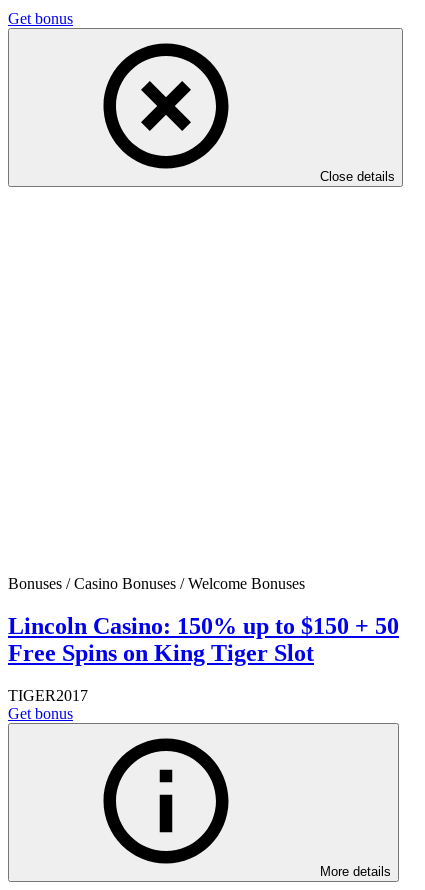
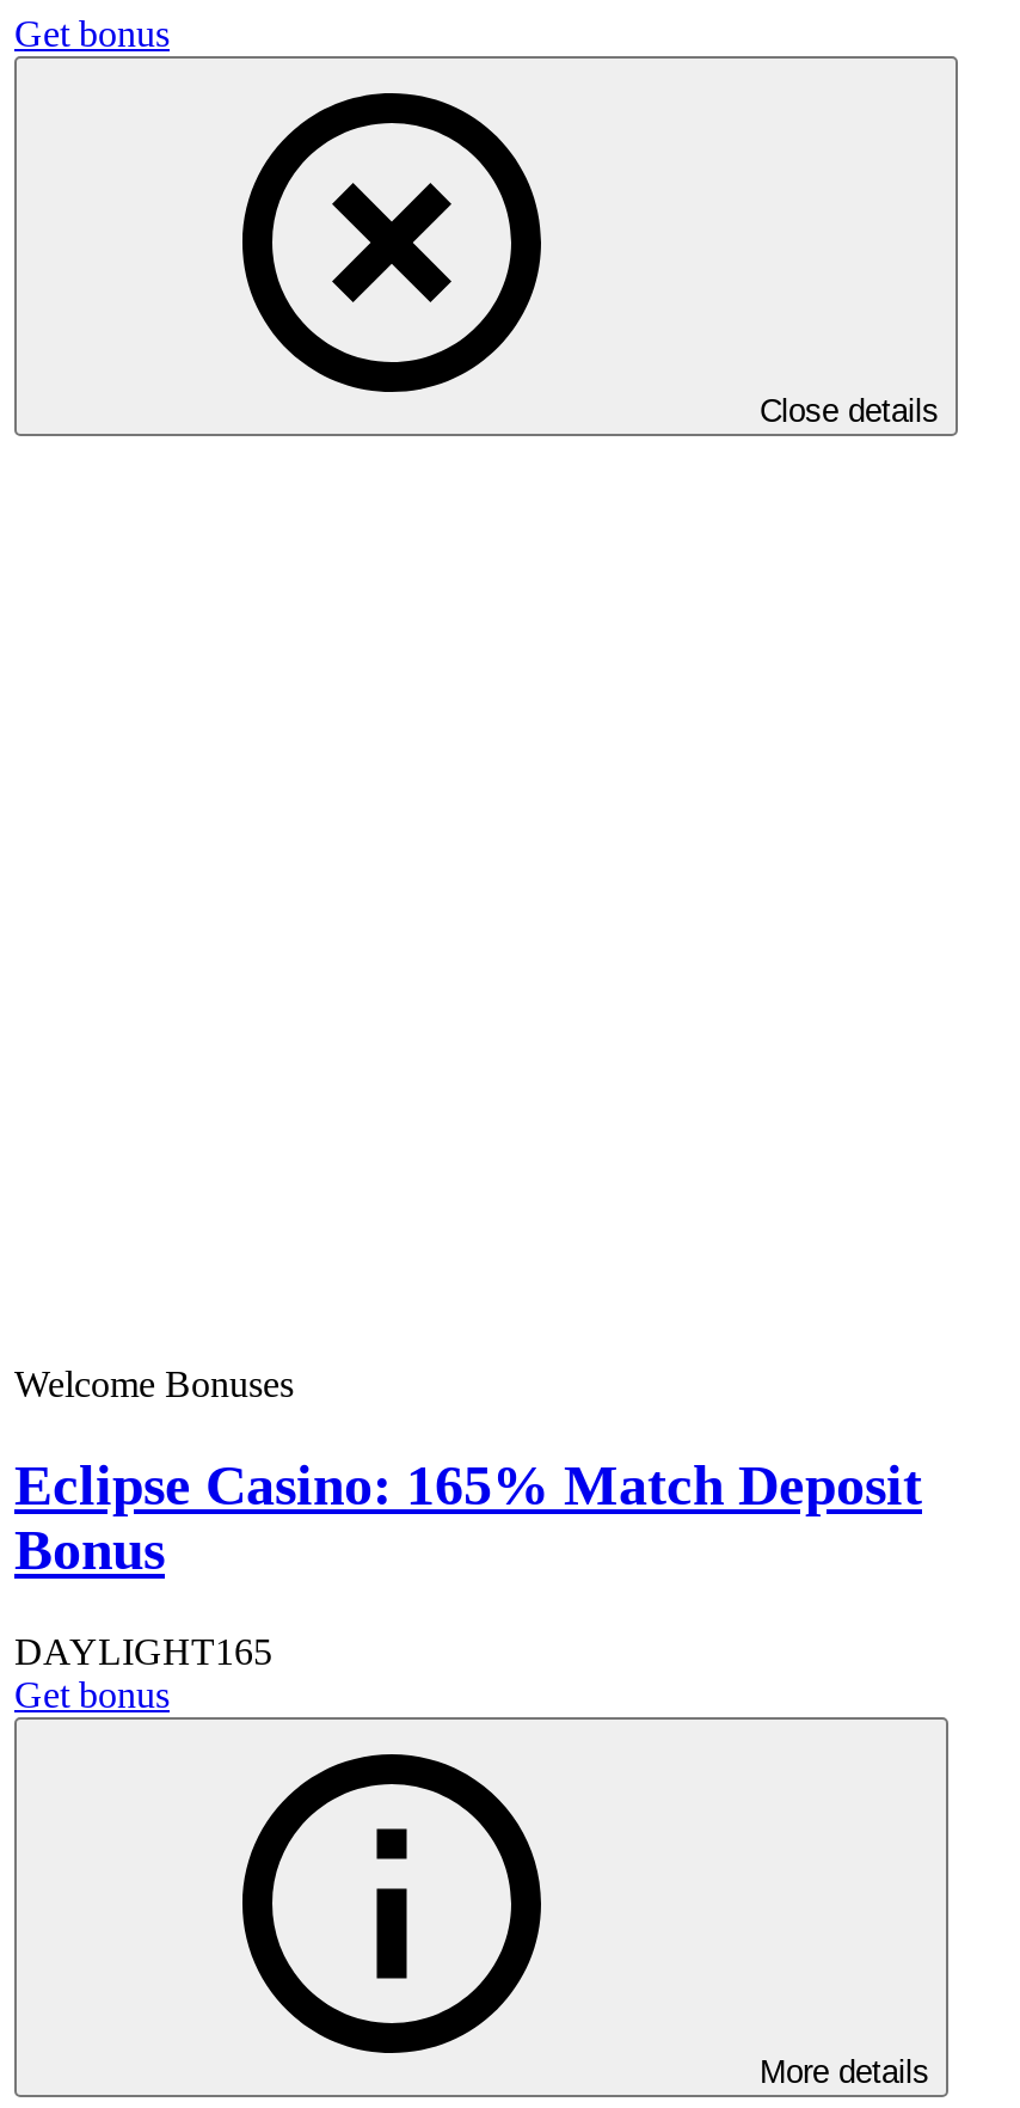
- Bonuses / Casino Bonuses / Welcome Bonuses
+ Welcome Bonuses

- Lincoln Casino: 150% up to $150 + 50
- Free Spins on King Tiger Slot
+ Eclipse Casino: 165% Match Deposit
+ Bonus

- TIGER2017
+ DAYLIGHT165
